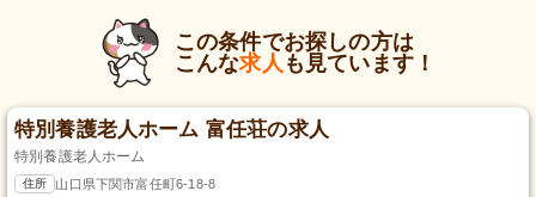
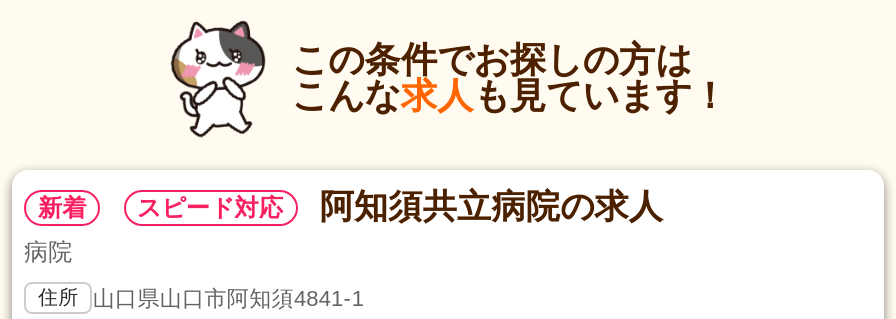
- 特別養護老人ホーム 富任荘の求人
- 特別養護老人ホーム
+ 新着
+ スピード対応
+ 阿知須共立病院の求人
+ 病院

- 山口県下関市富任町6-18-8
+ 山口県山口市阿知須4841-1
